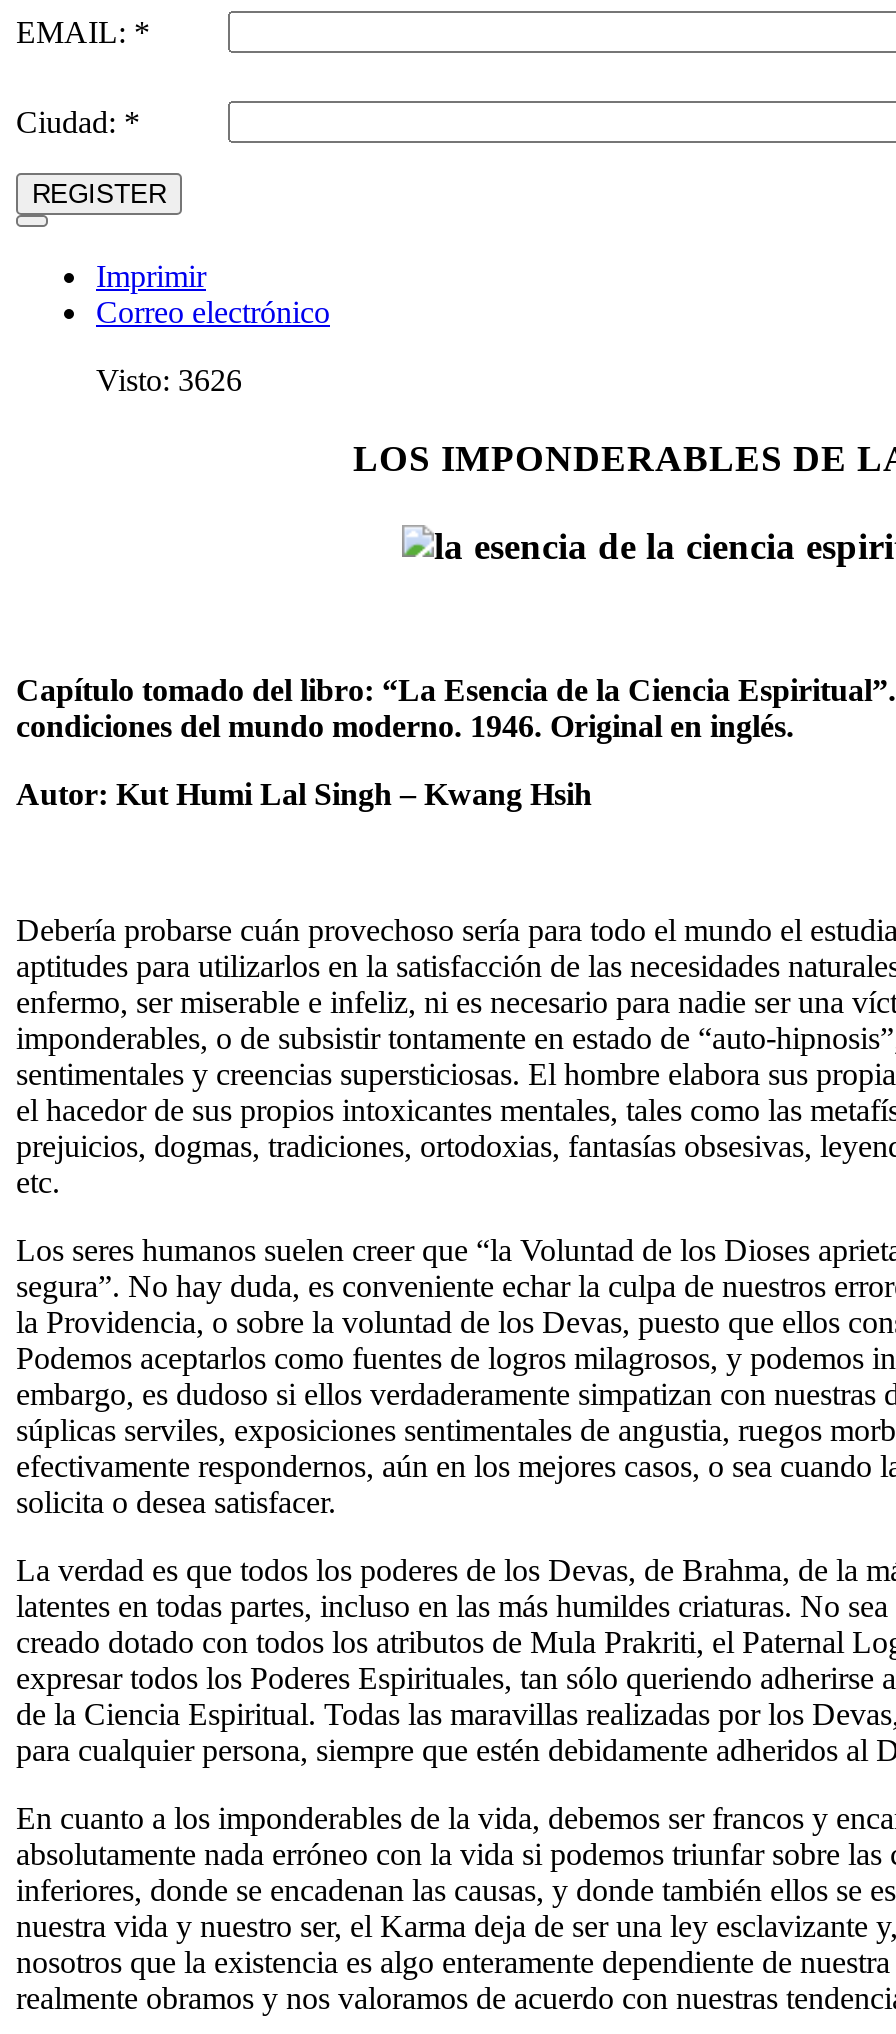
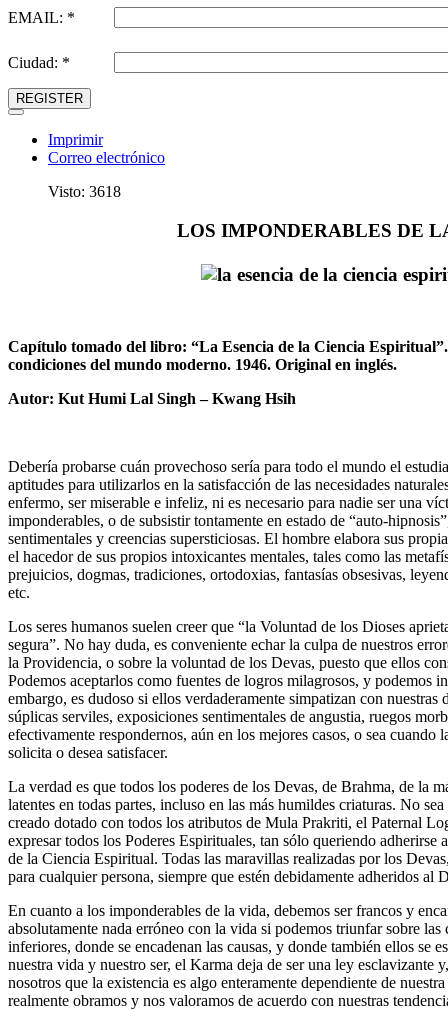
- Visto: 3626
+ Visto: 3618
